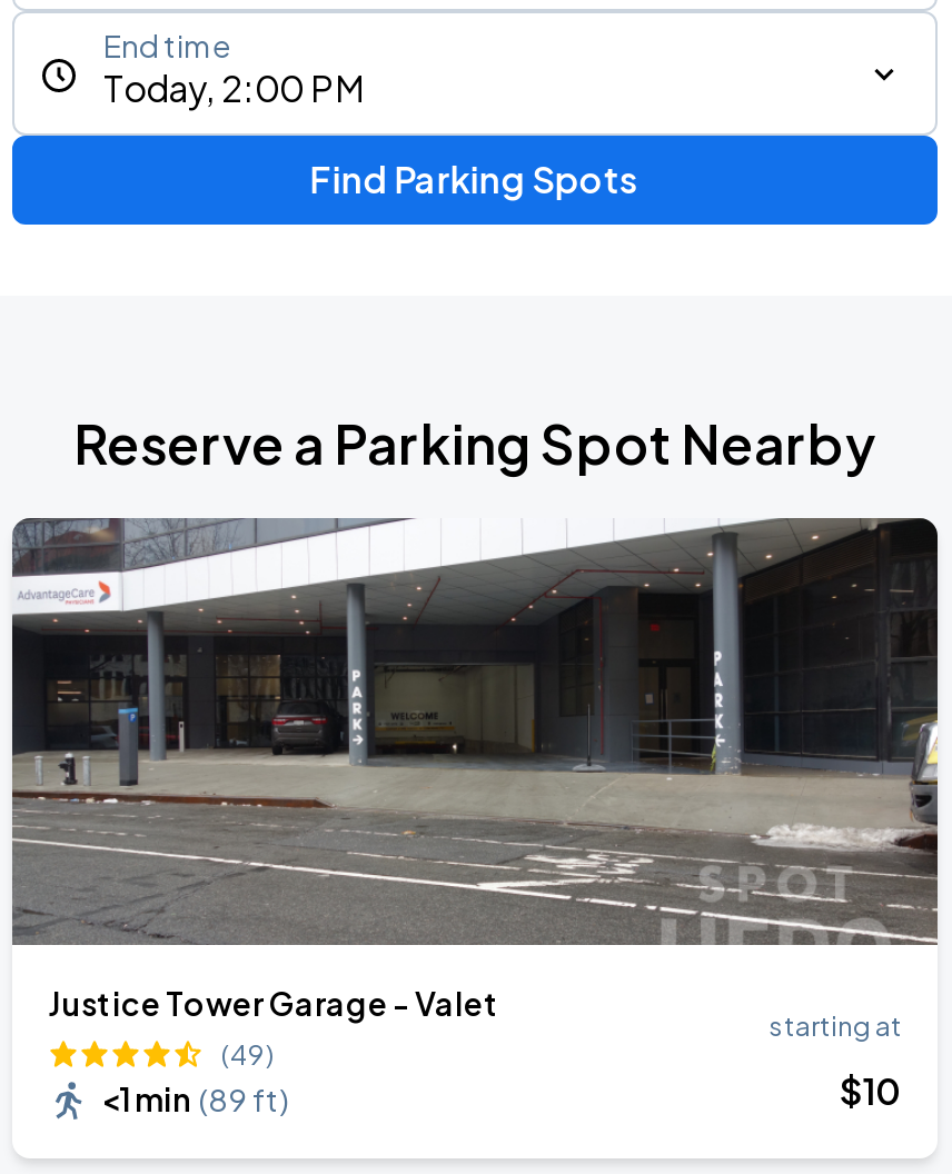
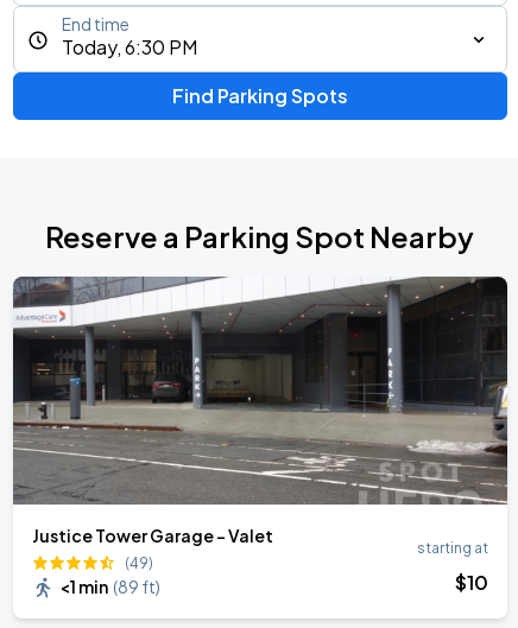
- Today, 2:00 PM
+ Today, 6:30 PM
